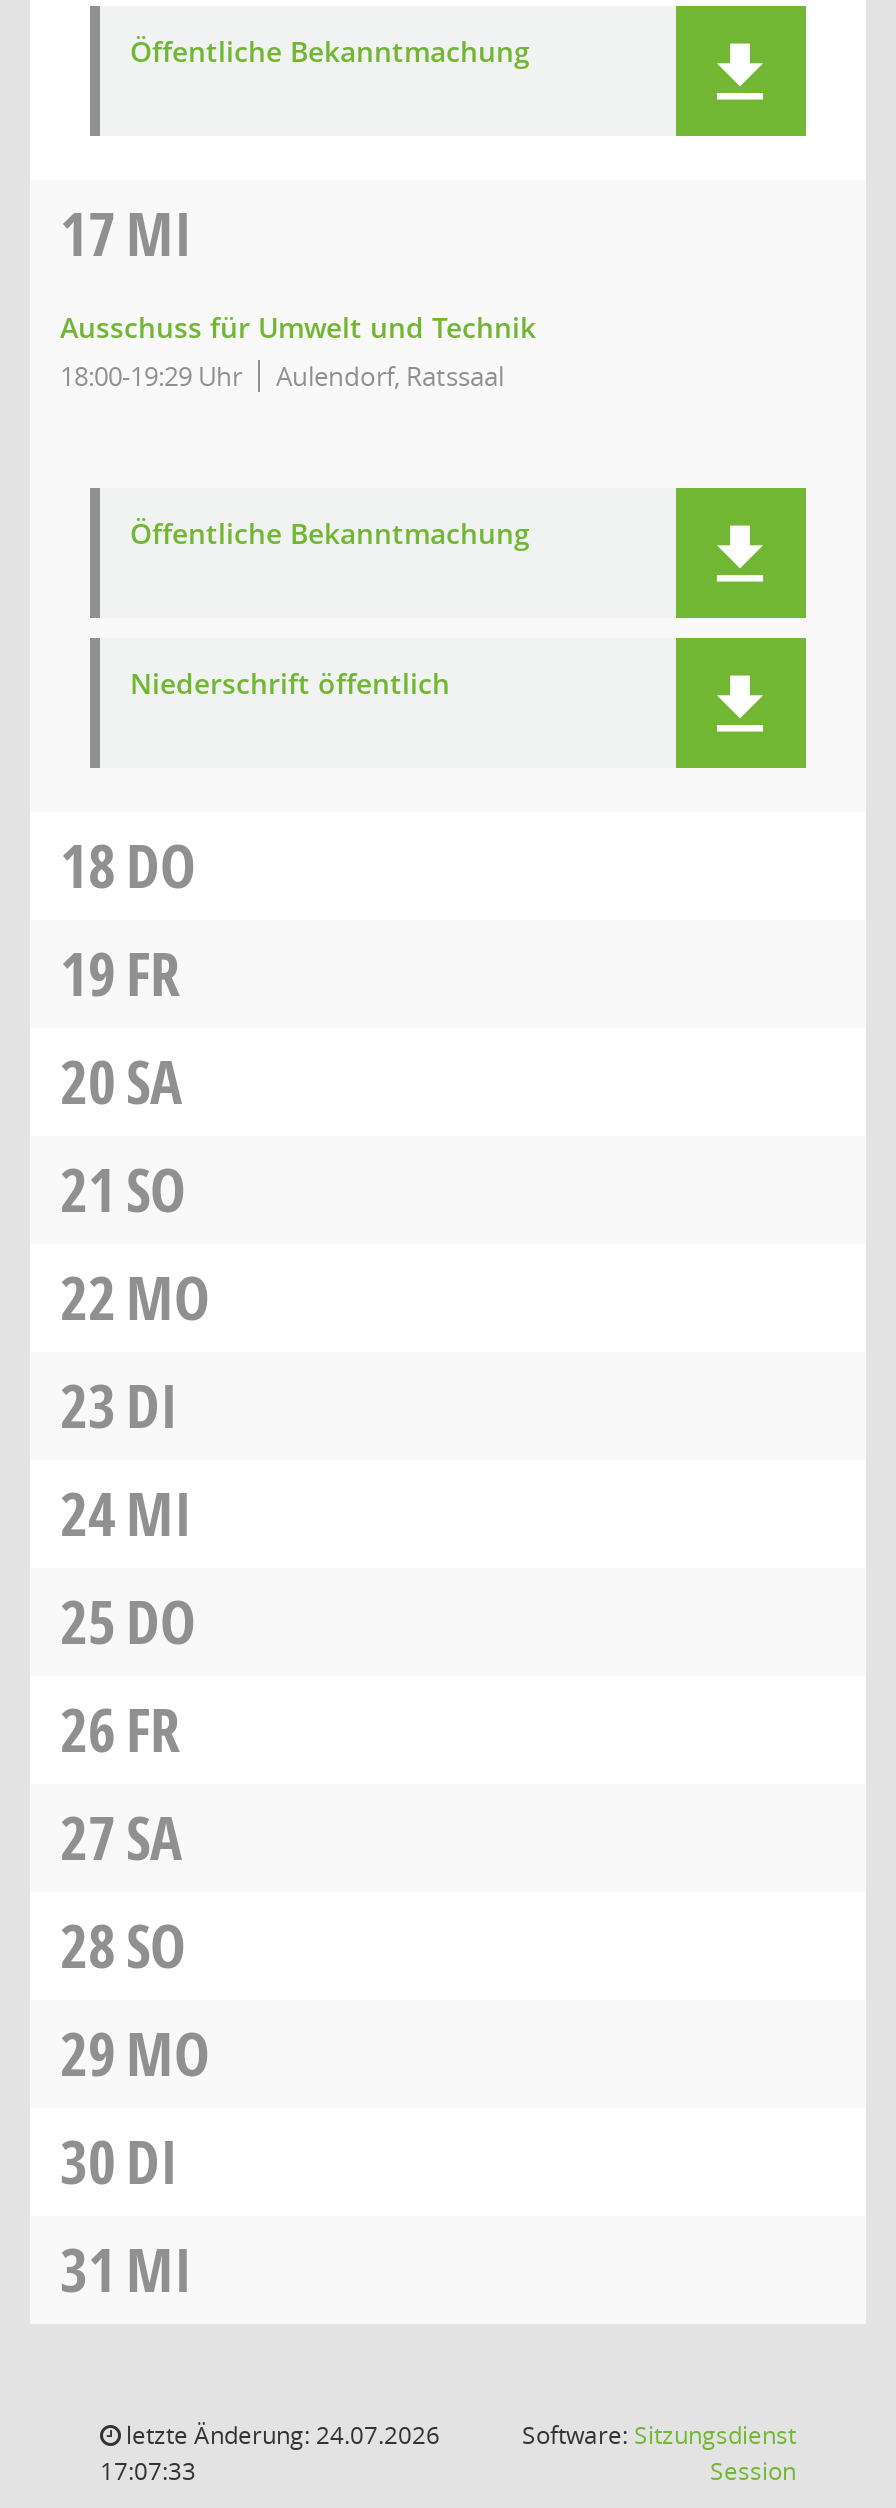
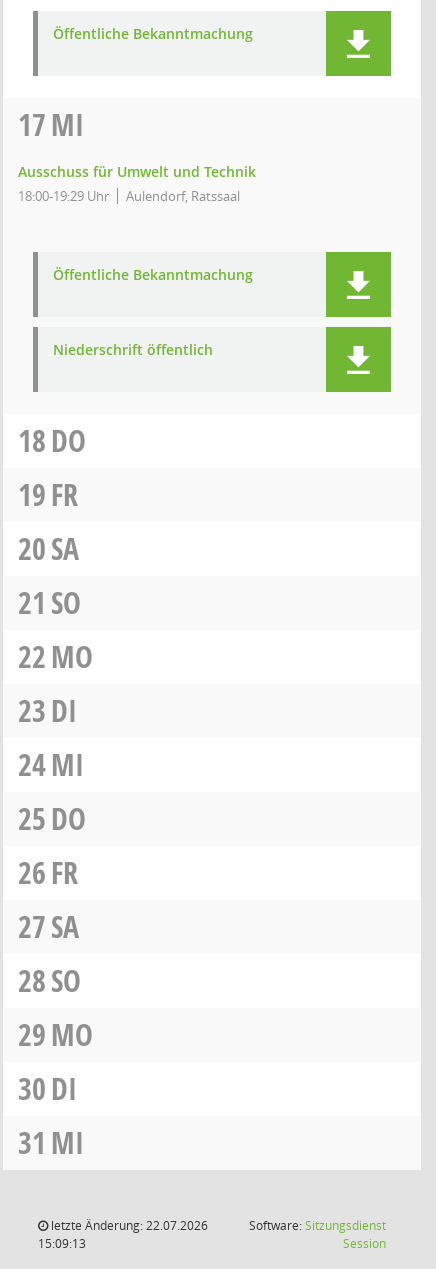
- letzte Änderung: 24.07.2026
+ letzte Änderung: 22.07.2026

- 17:07:33
+ 15:09:13
